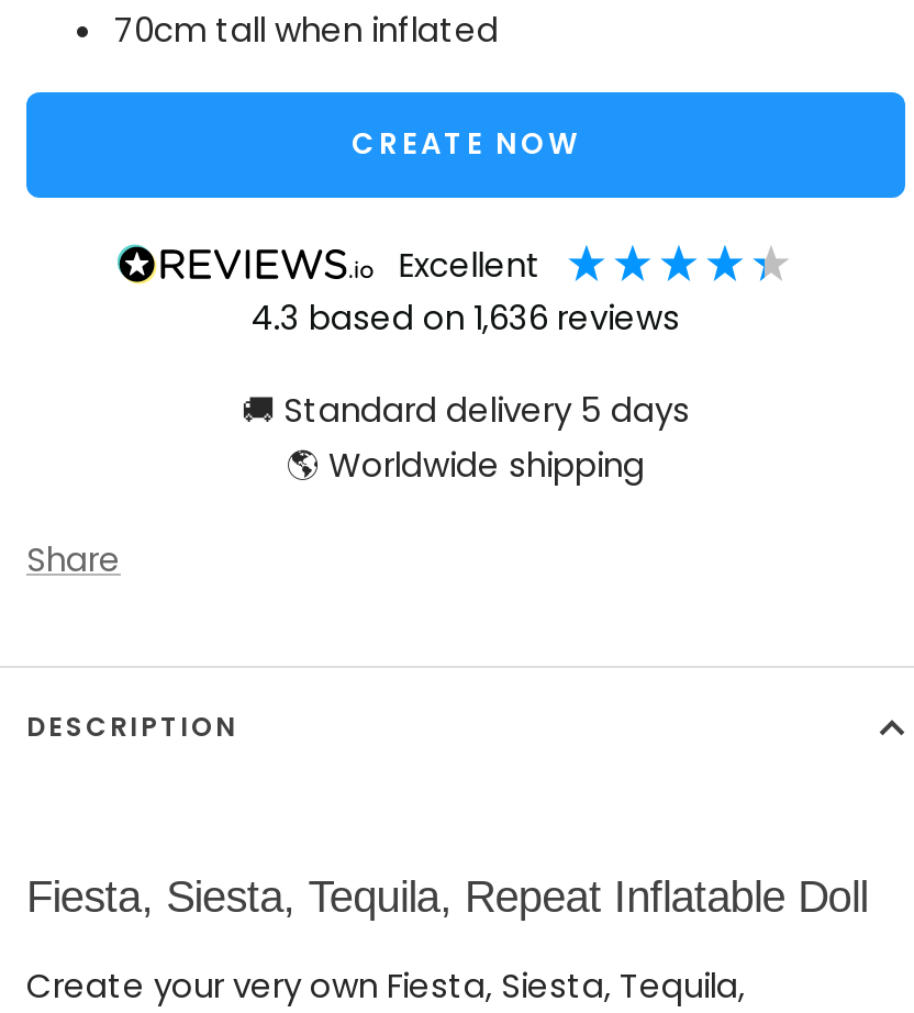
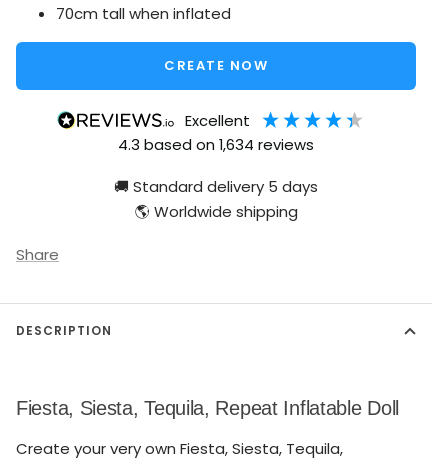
- 4.3 based on 1,636 reviews
+ 4.3 based on 1,634 reviews
